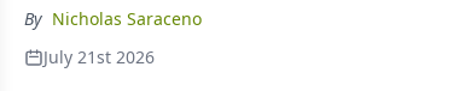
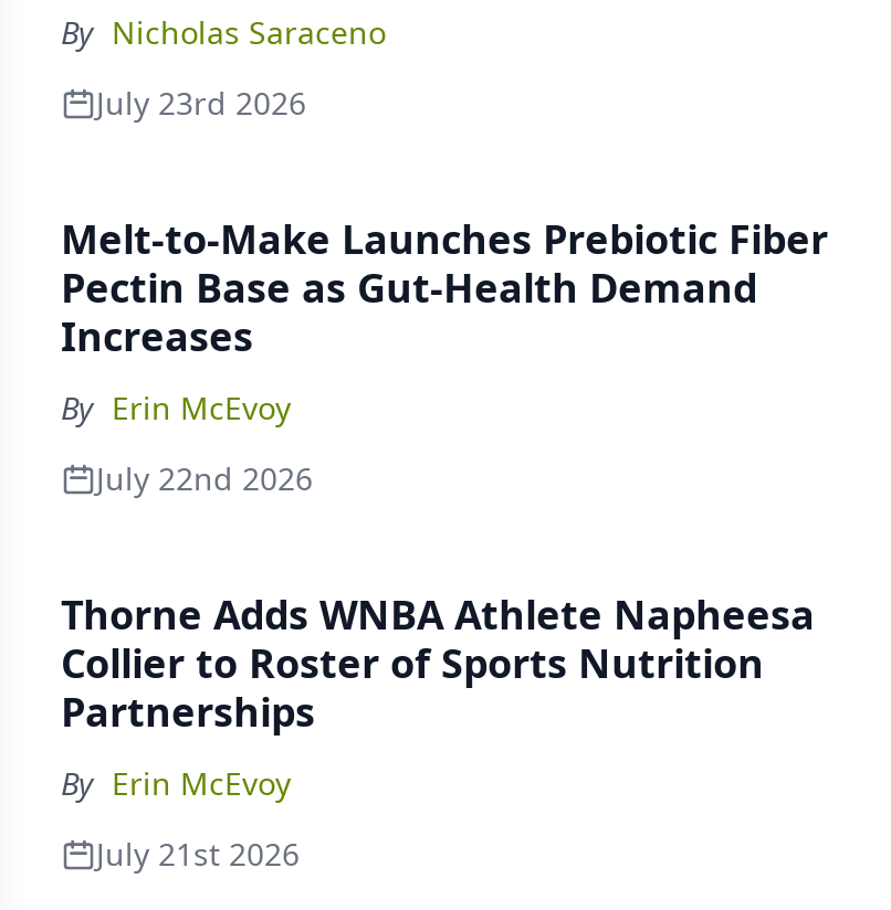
+ July 23rd 2026
+ Melt-to-Make Launches Prebiotic Fiber
+ Pectin Base as Gut-Health Demand
+ Increases
+ By Erin McEvoy
+ July 22nd 2026
+ Thorne Adds WNBA Athlete Napheesa
+ Collier to Roster of Sports Nutrition
+ Partnerships
+ By Erin McEvoy
